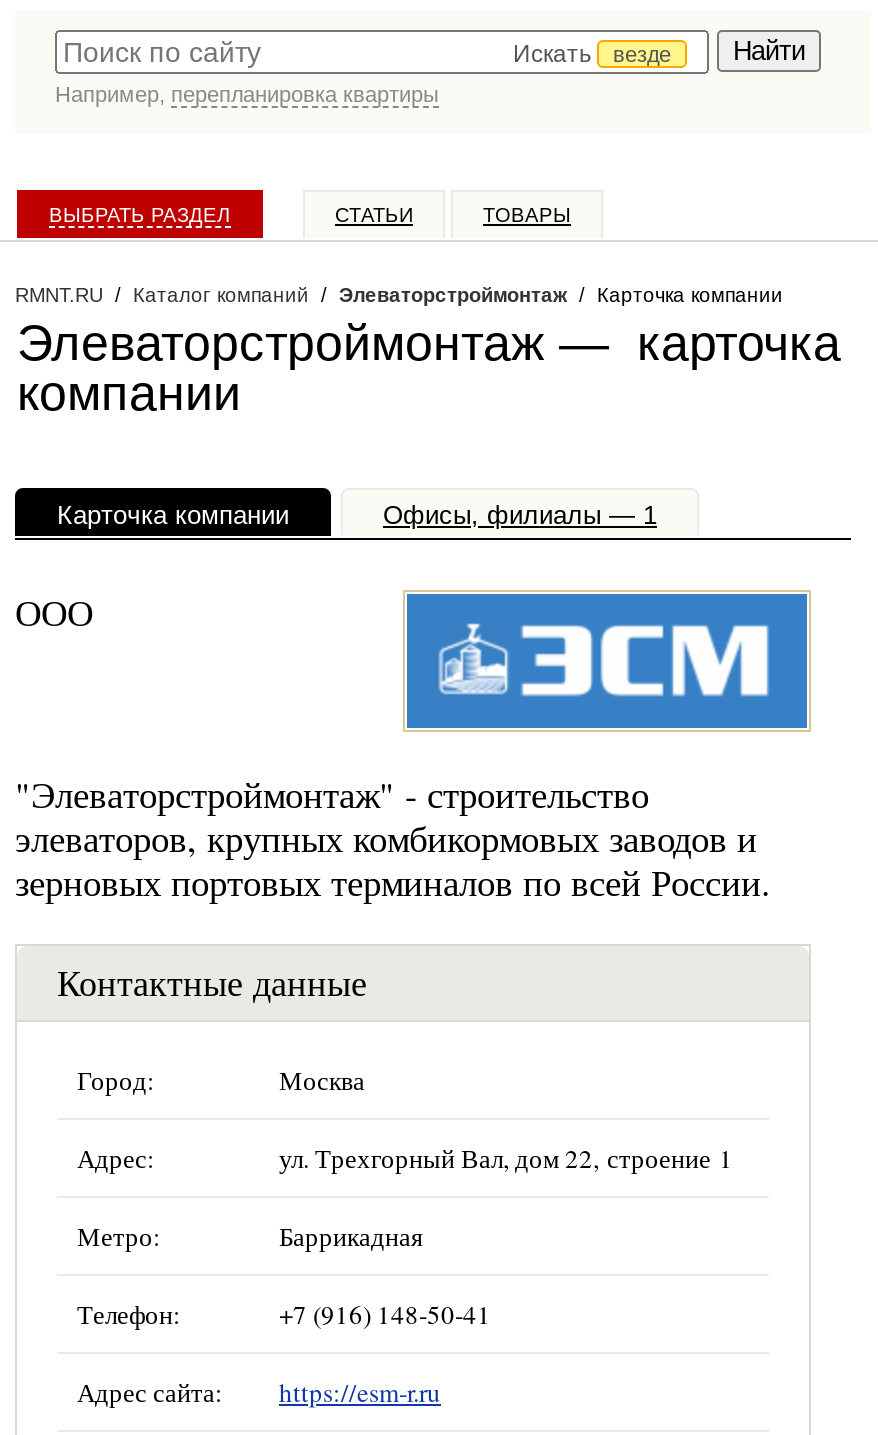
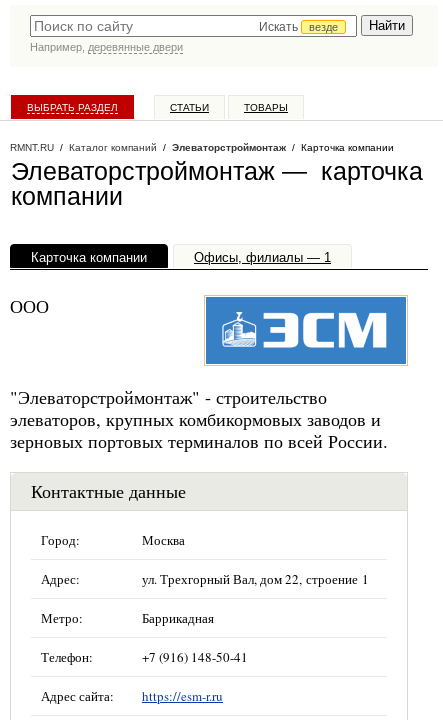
- Например, перепланировка квартиры
+ Например, деревянные двери
